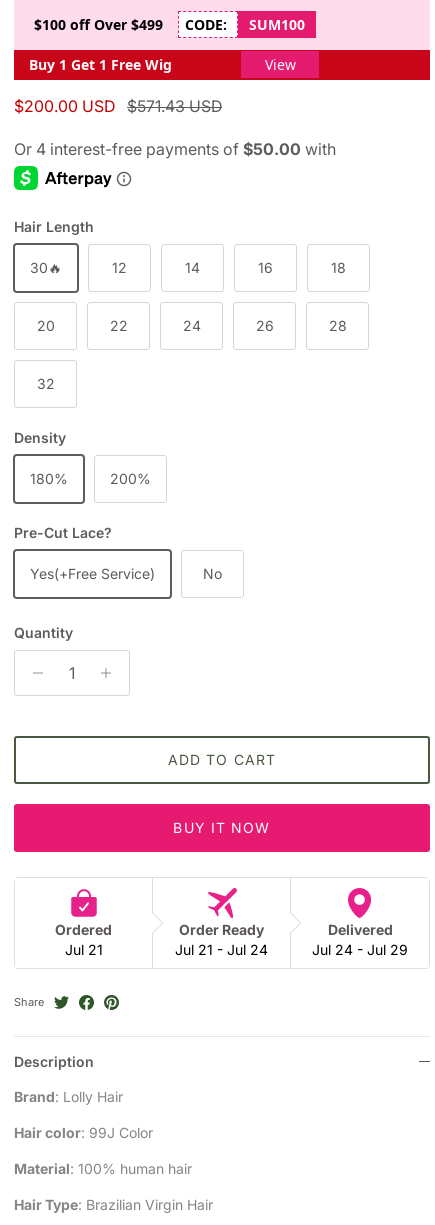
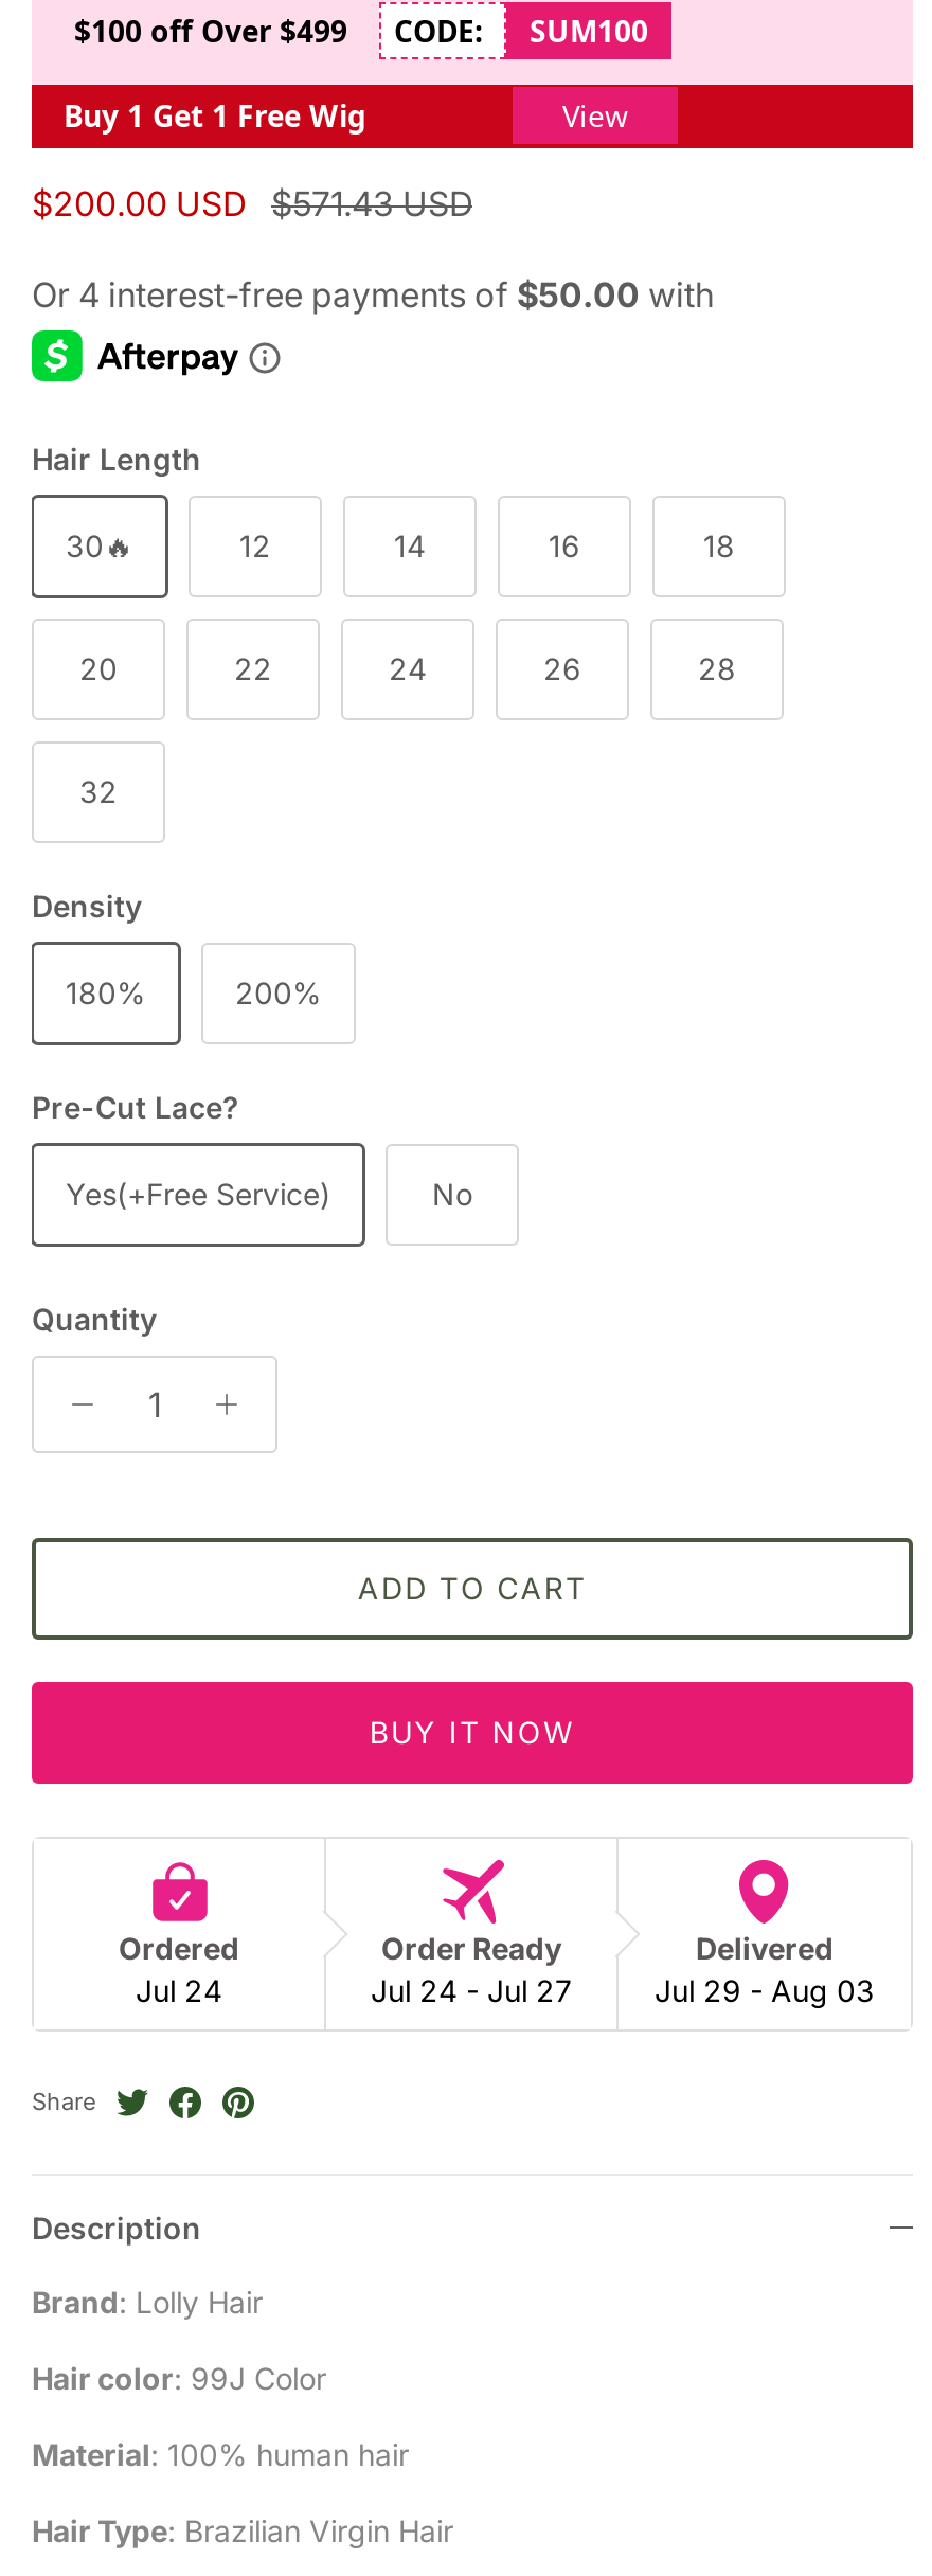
- Jul 21
+ Jul 24

- Jul 21 - Jul 24
+ Jul 24 - Jul 27

- Jul 24 - Jul 29
+ Jul 29 - Aug 03
